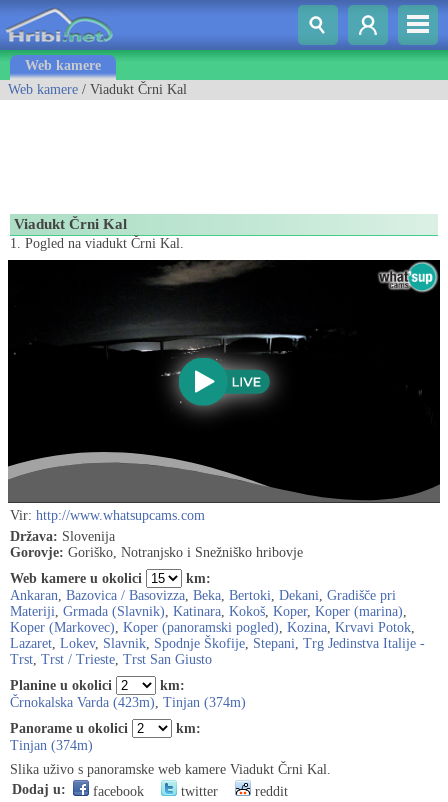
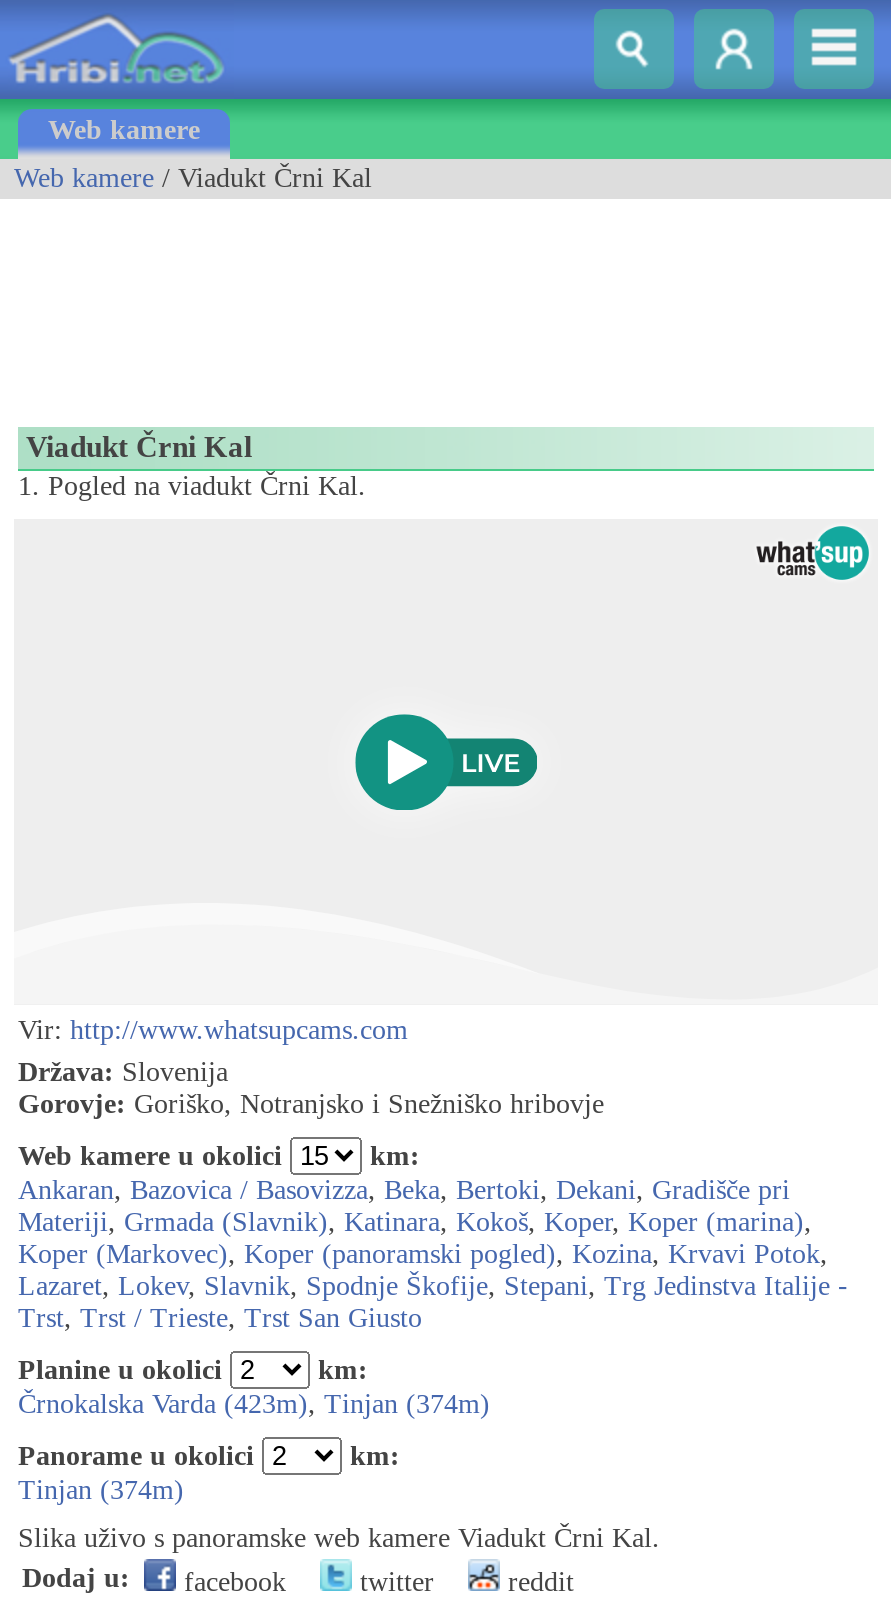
- [image]
